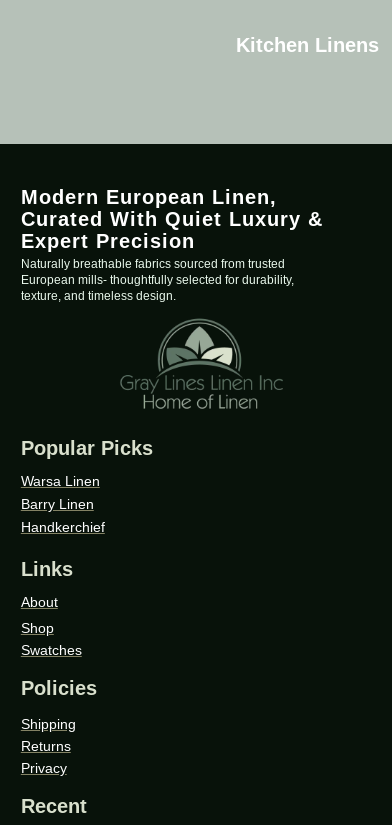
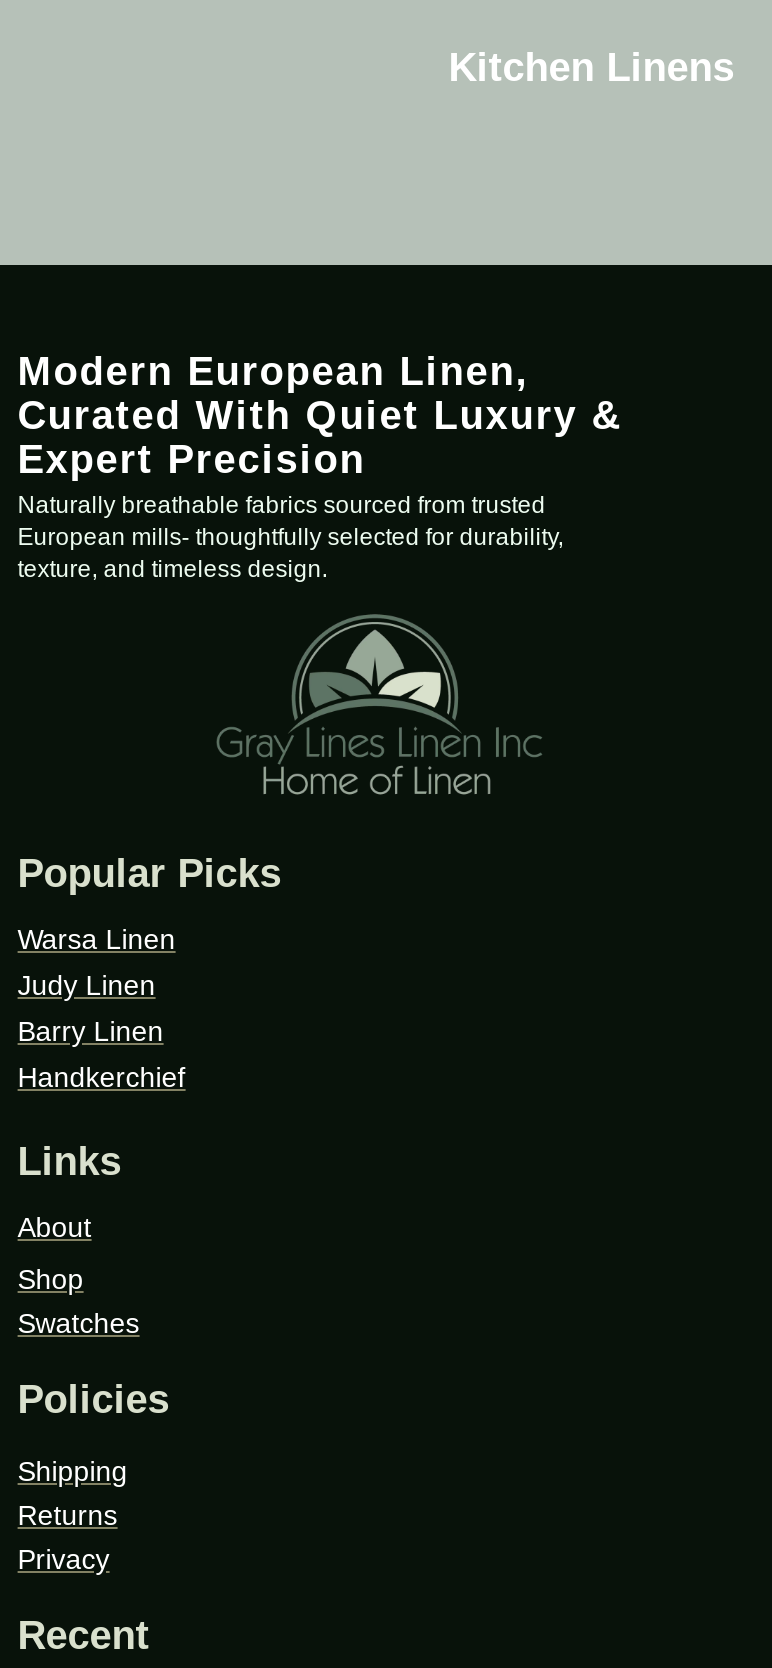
+ Judy Linen
